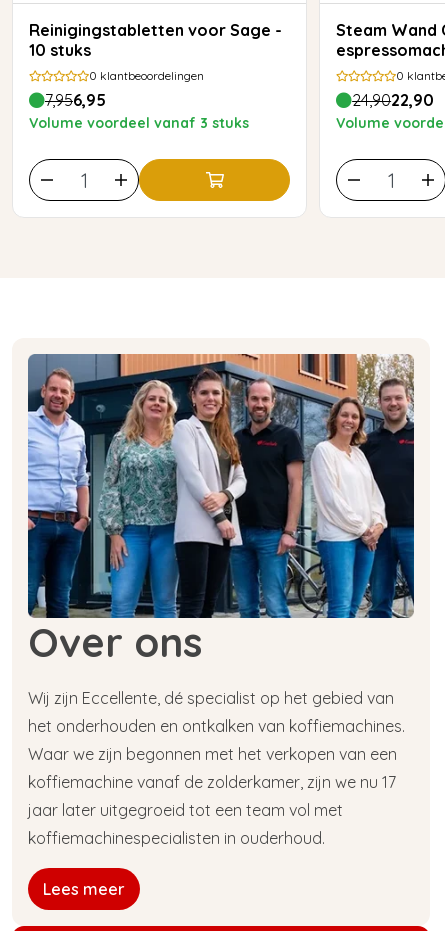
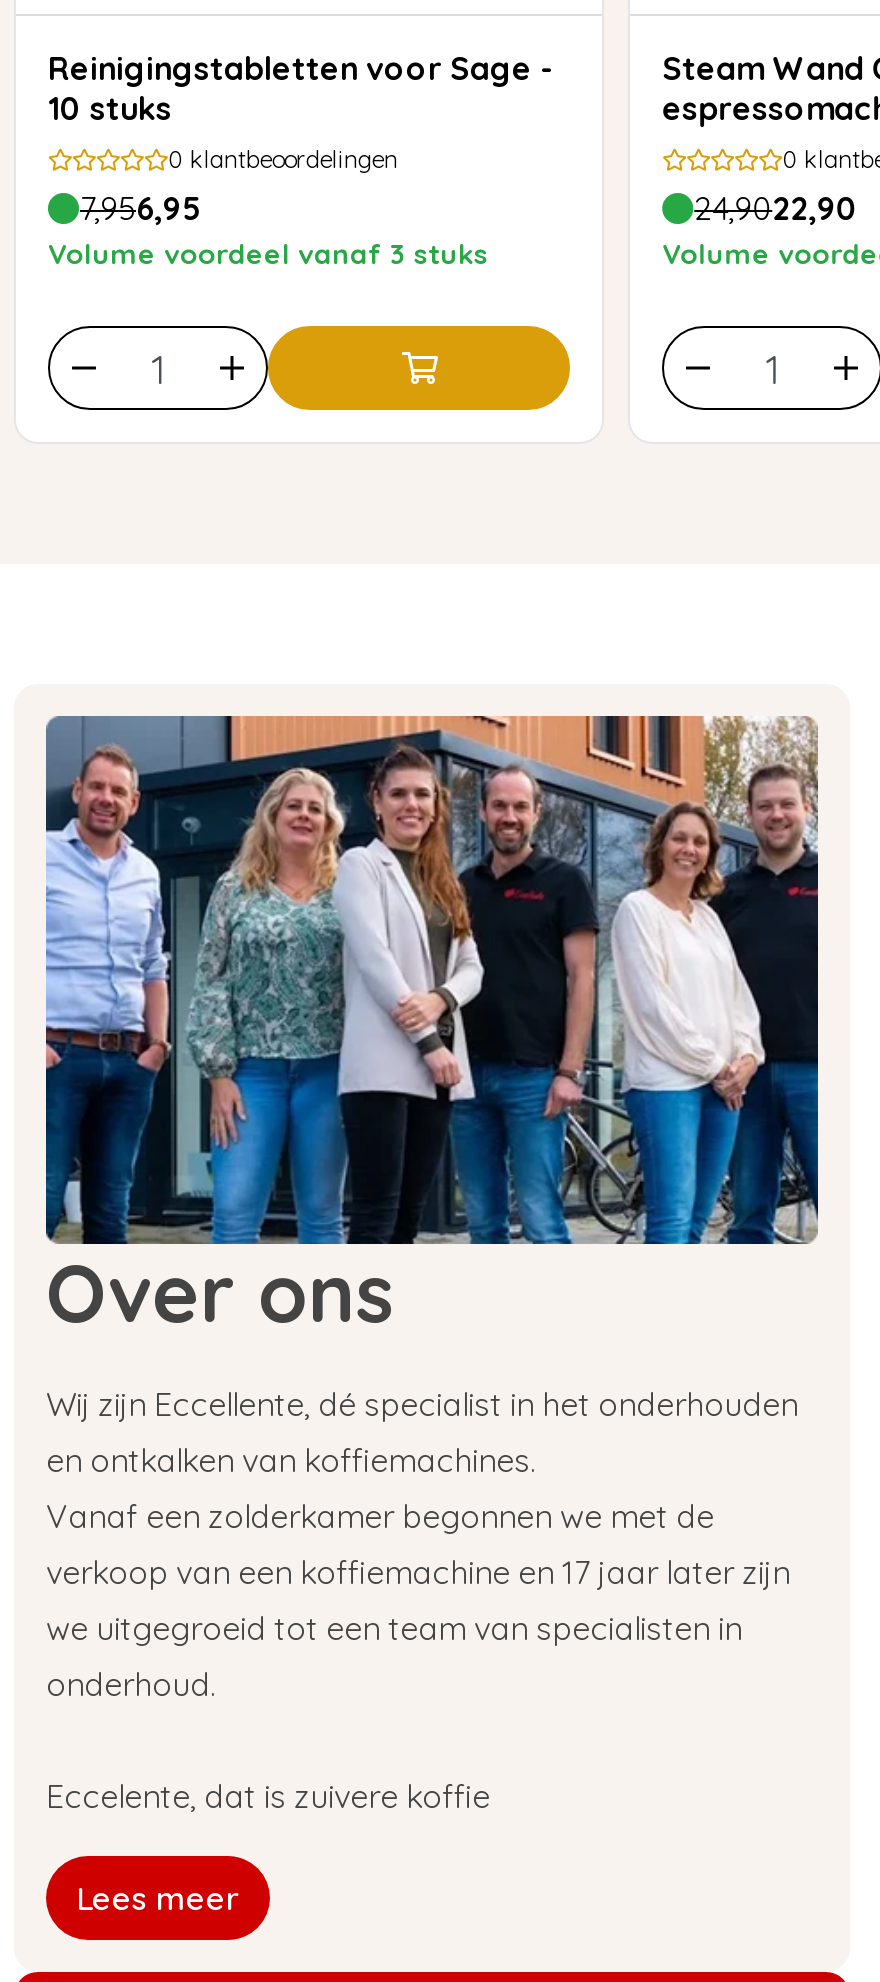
- Wij zijn Eccellente, dé specialist op het gebied van
- het onderhouden en ontkalken van koffiemachines.
- Waar we zijn begonnen met het verkopen van een
- koffiemachine vanaf de zolderkamer, zijn we nu 17
- jaar later uitgegroeid tot een team vol met
- koffiemachinespecialisten in ouderhoud.
+ Wij zijn Eccellente, dé specialist in het onderhouden
+ en ontkalken van koffiemachines.
+ Vanaf een zolderkamer begonnen we met de
+ verkoop van een koffiemachine en 17 jaar later zijn
+ we uitgegroeid tot een team van specialisten in
+ onderhoud.
+ Eccelente, dat is zuivere koffie
